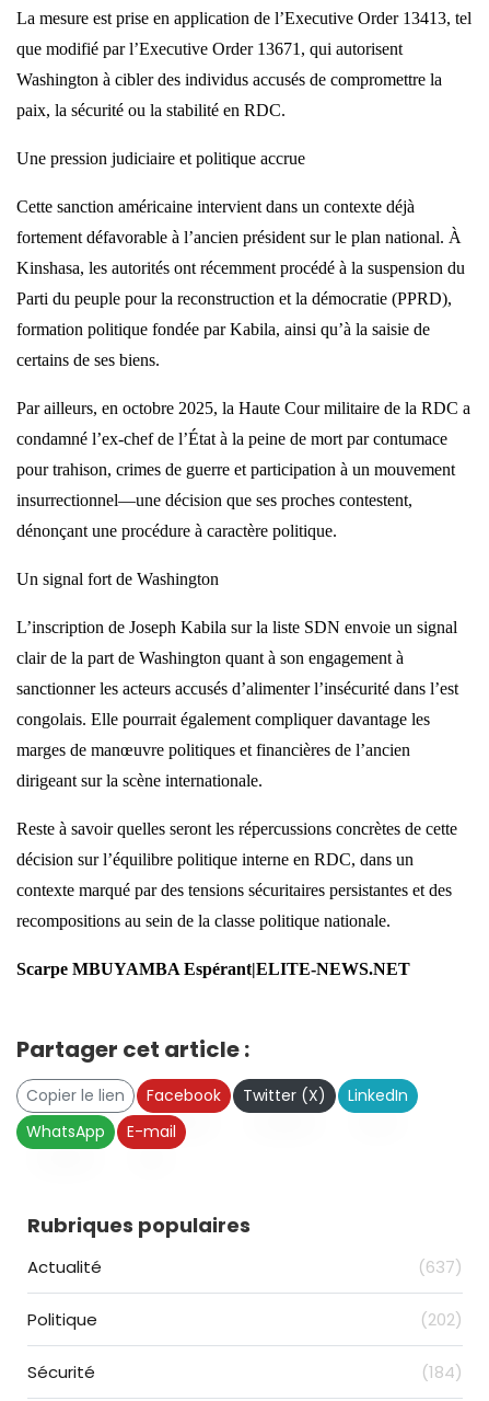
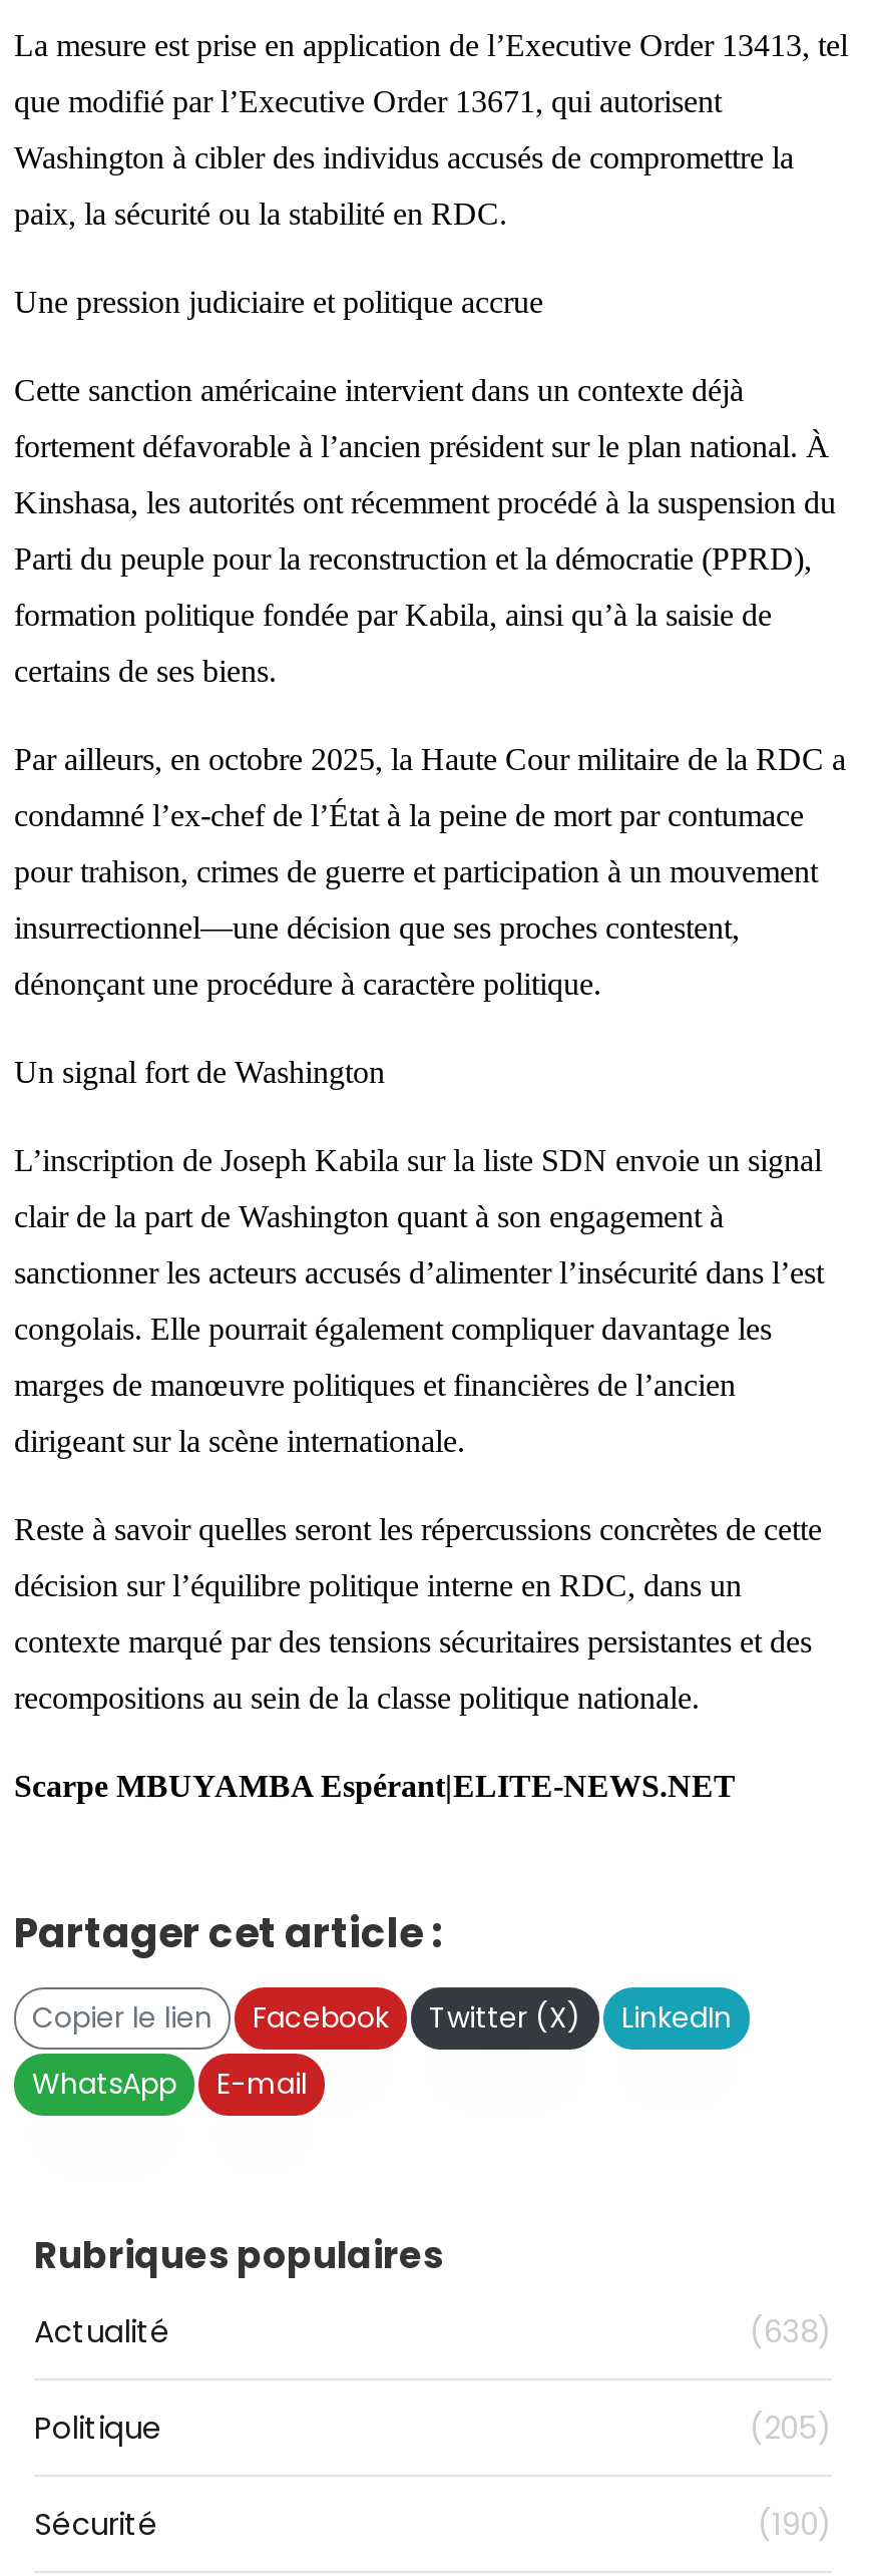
- (637)
+ (638)

- (202)
+ (205)

- (184)
+ (190)
